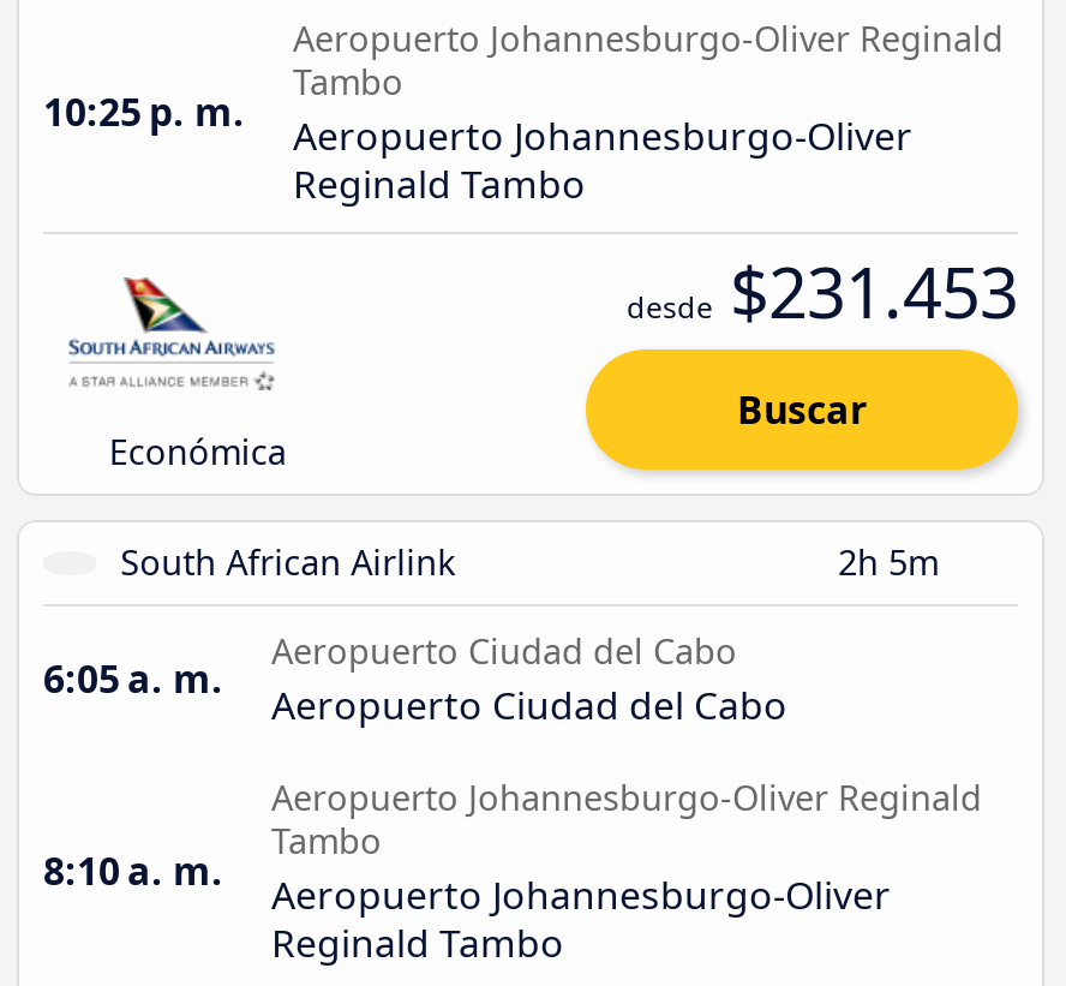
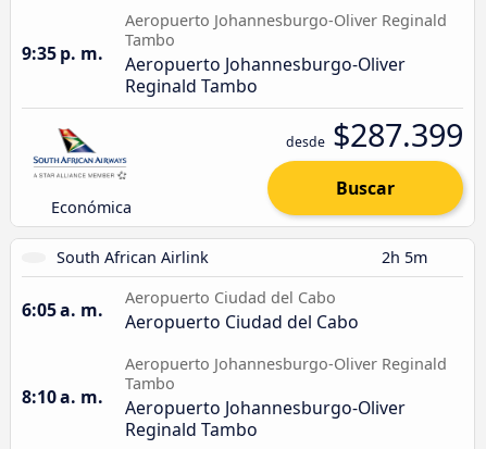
- 10:25 p. m. Aeropuerto Johannesburgo-Oliver
+ 9:35 p. m. Aeropuerto Johannesburgo-Oliver

- desde $231.453
+ desde $287.399
